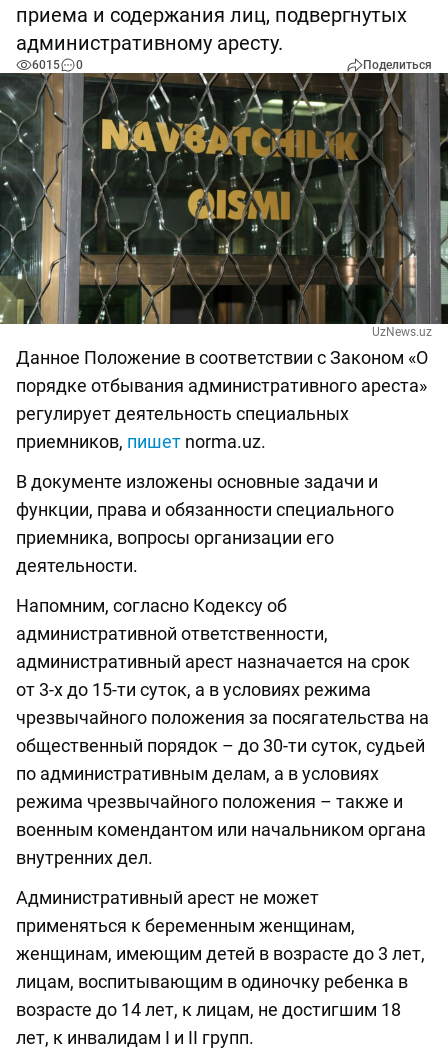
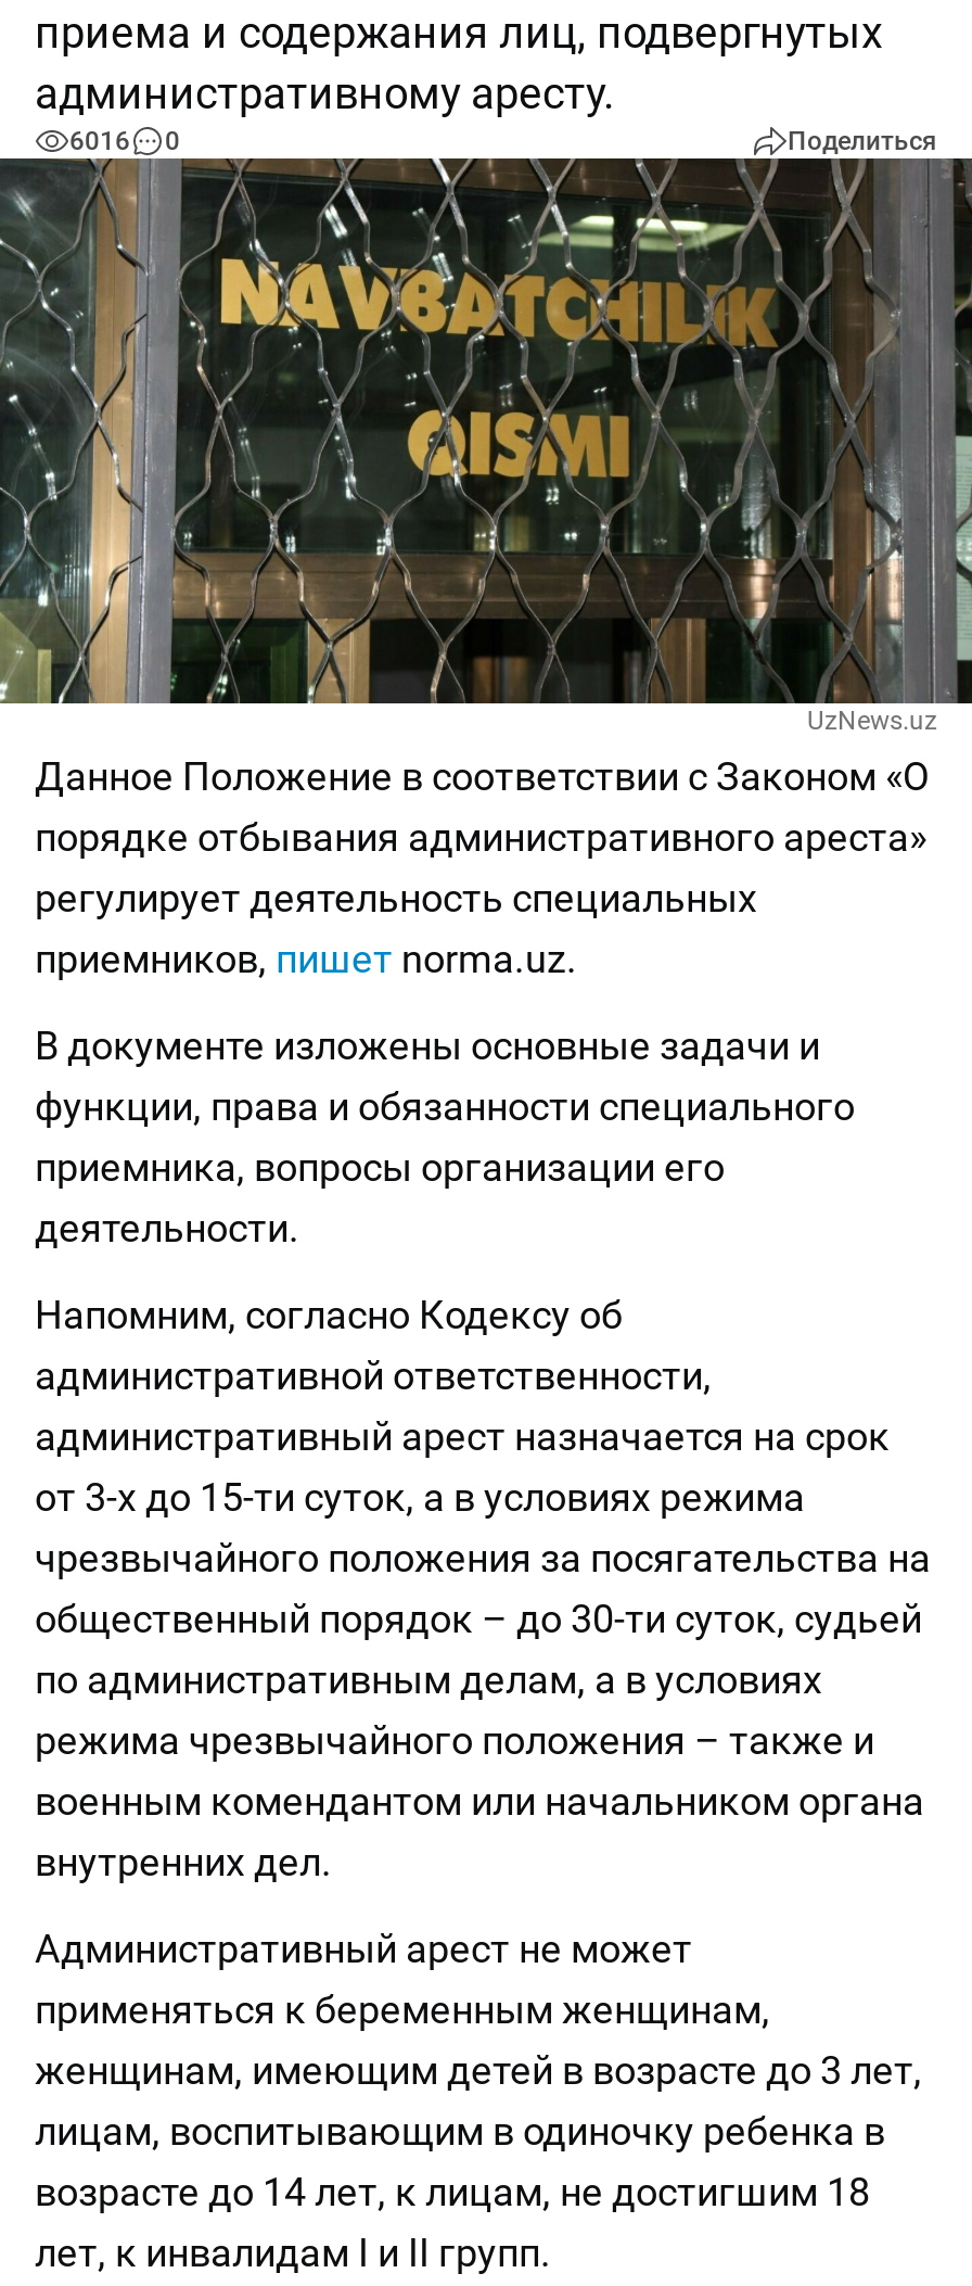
- 6015 0
+ 6016 0
